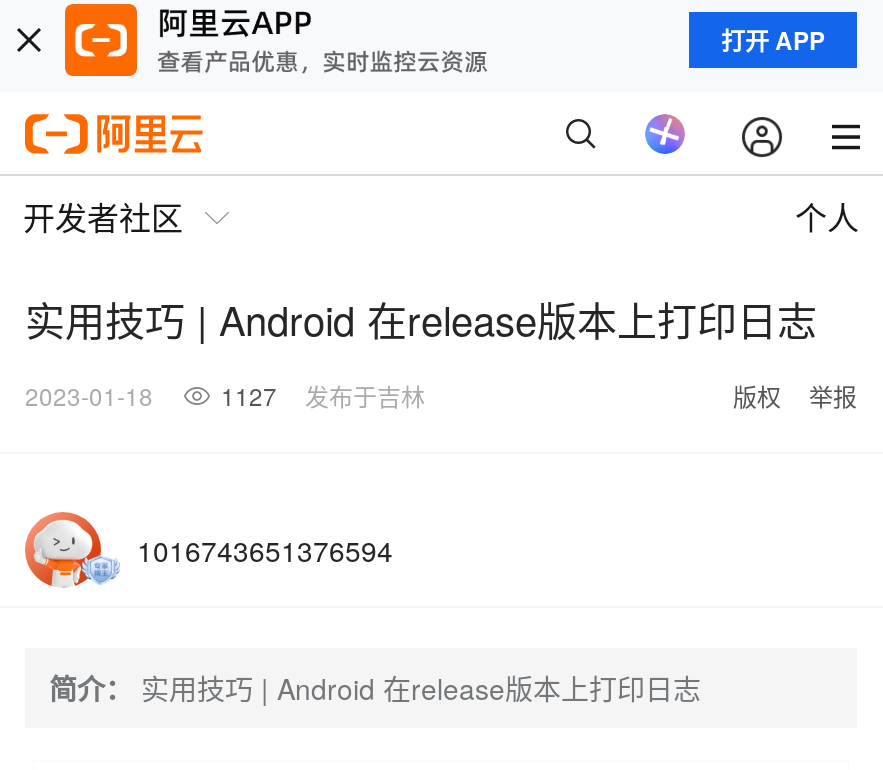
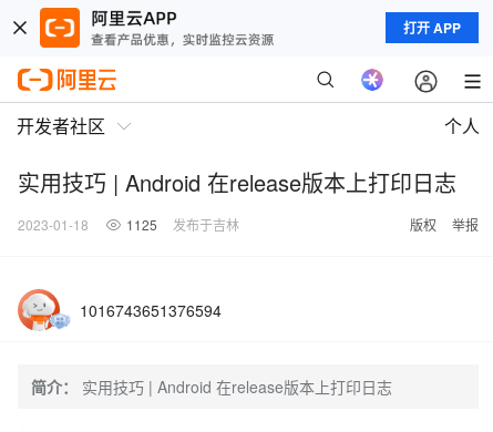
- 2023-01-18 1127 发布于吉林
+ 2023-01-18 1125 发布于吉林
